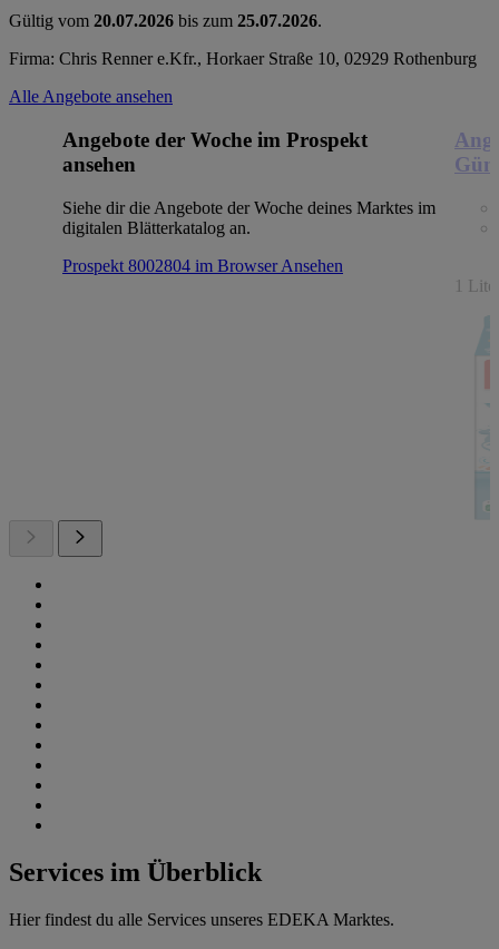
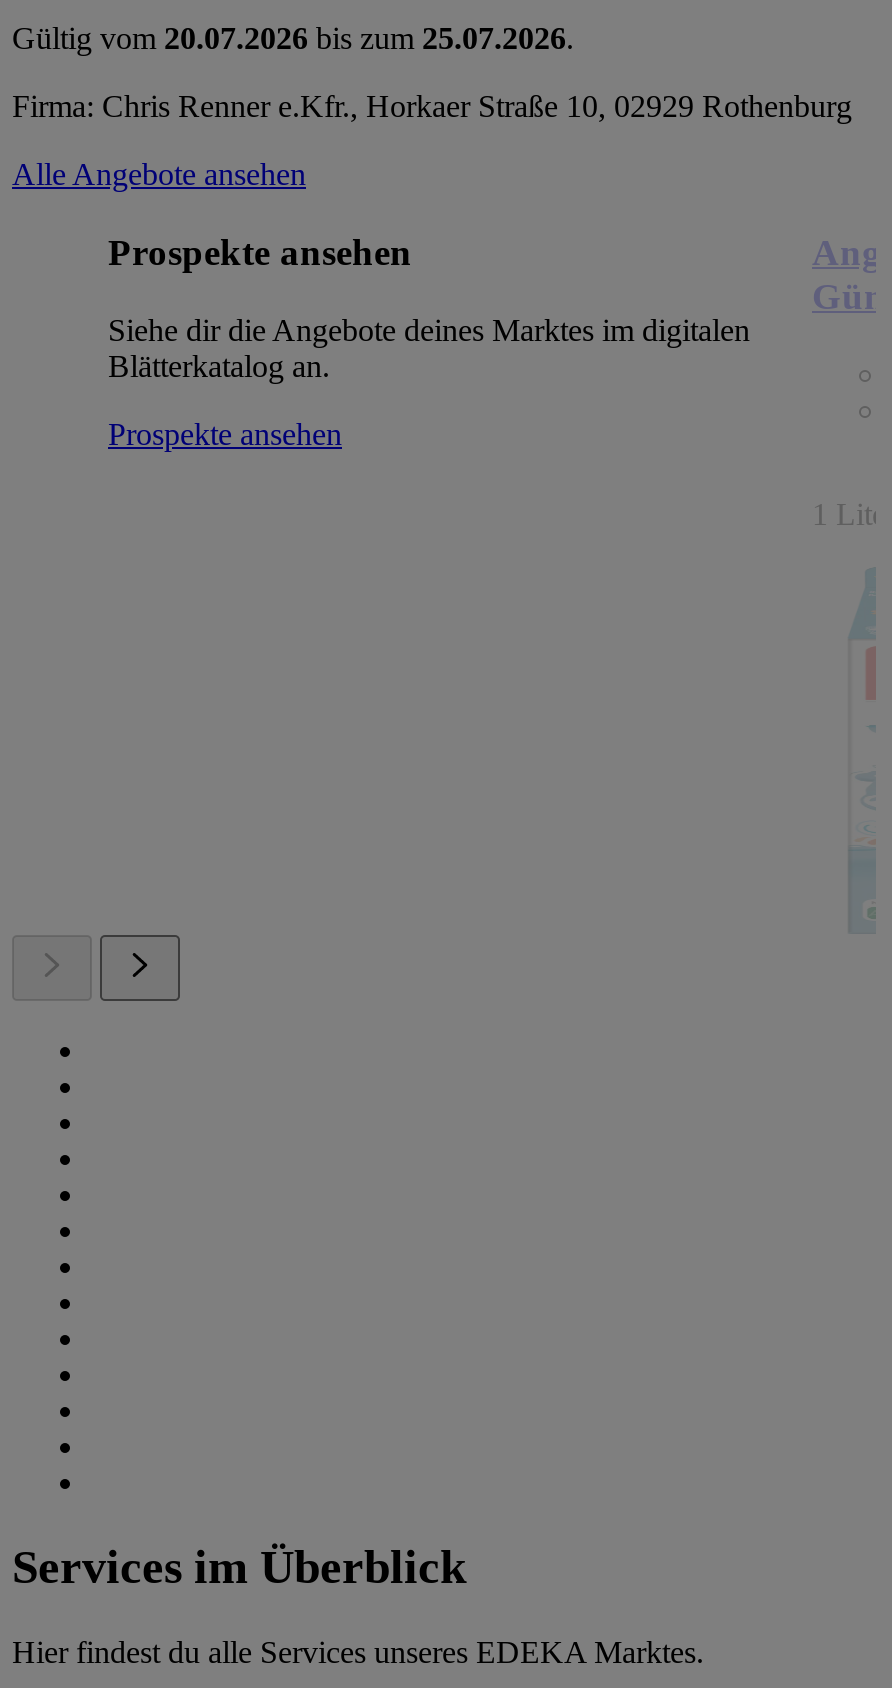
- Angebote der Woche im Prospekt
- ansehen
+ Prospekte ansehen

- Siehe dir die Angebote der Woche deines Marktes im
- digitalen Blätterkatalog an.
+ Siehe dir die Angebote deines Marktes im digitalen
+ Blätterkatalog an.

- Prospekt 8002804 im Browser Ansehen
+ Prospekte ansehen
